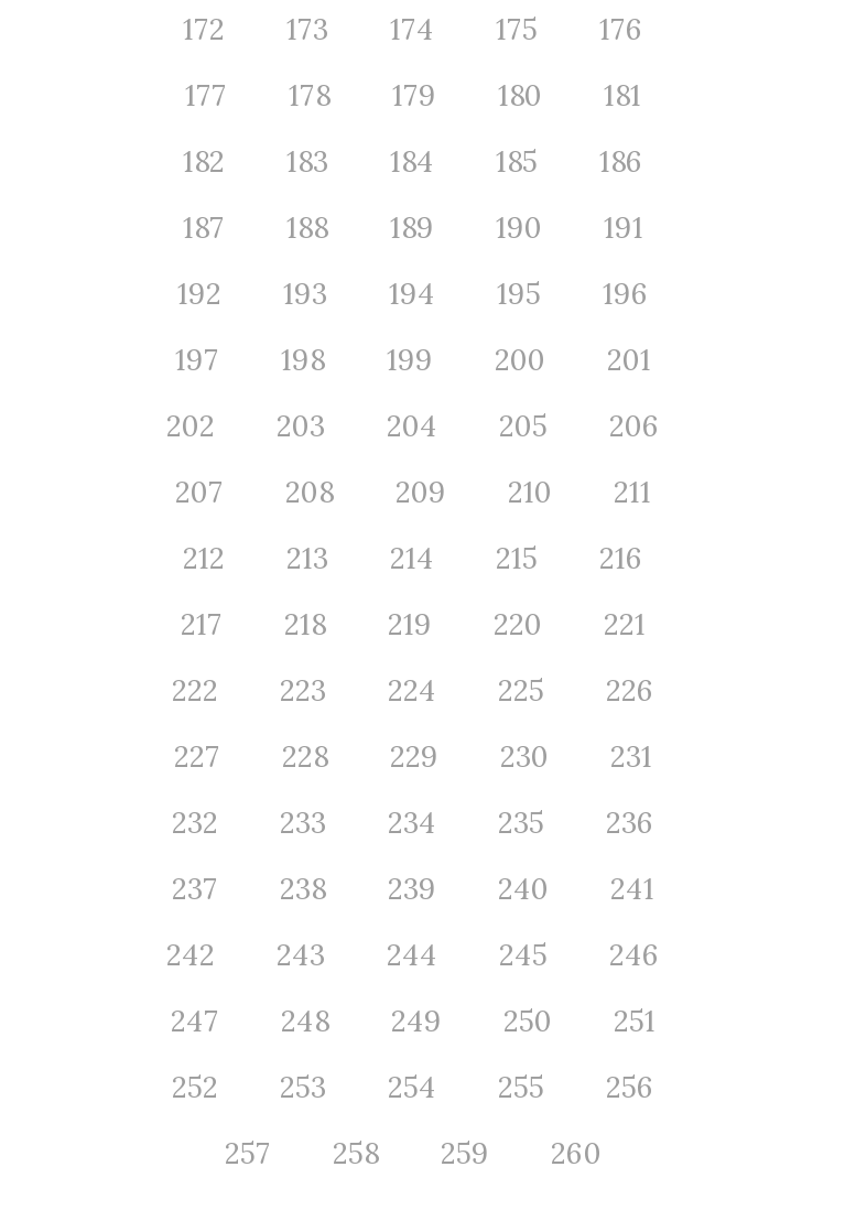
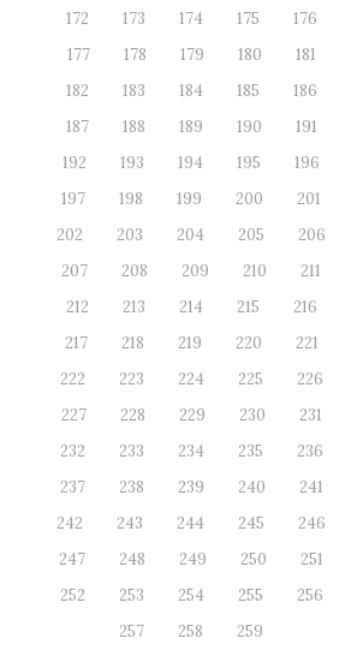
- 260
